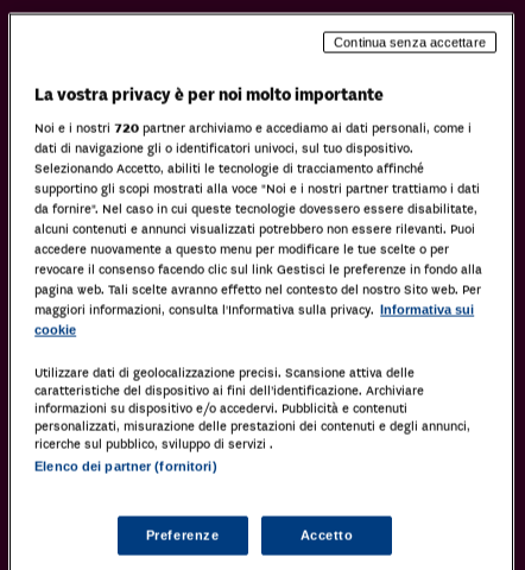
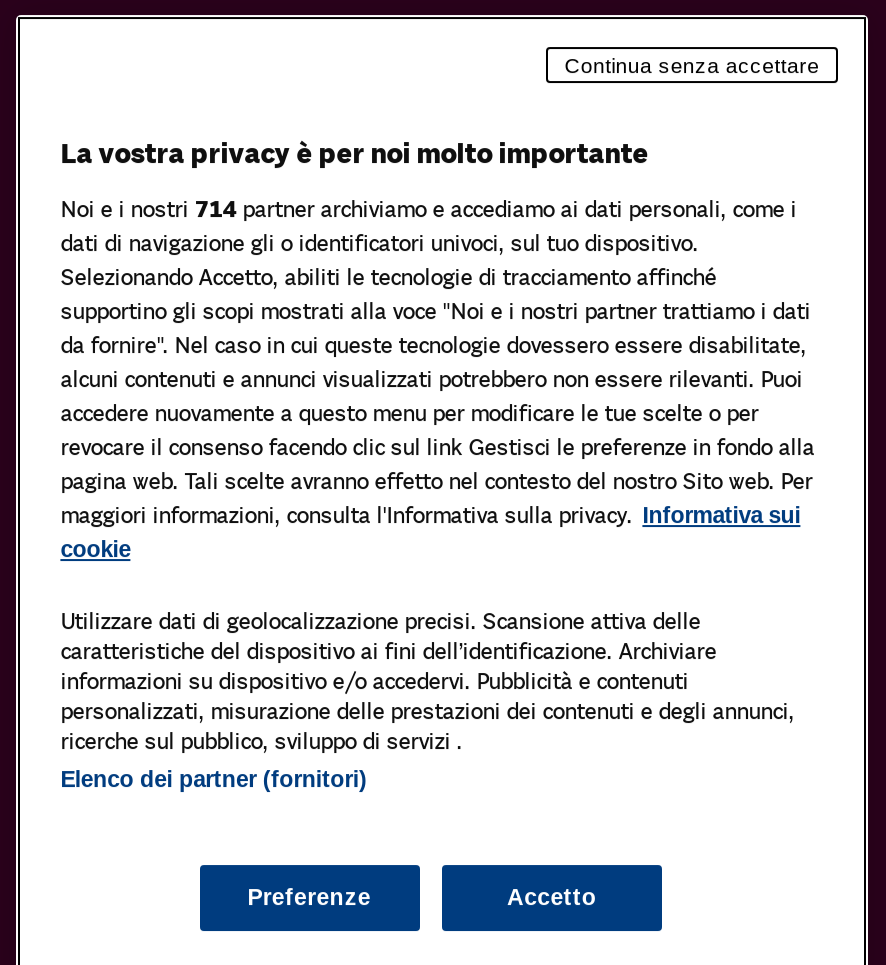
- Noi e i nostri 720 partner archiviamo e accediamo ai dati personali, come i
+ Noi e i nostri 714 partner archiviamo e accediamo ai dati personali, come i
